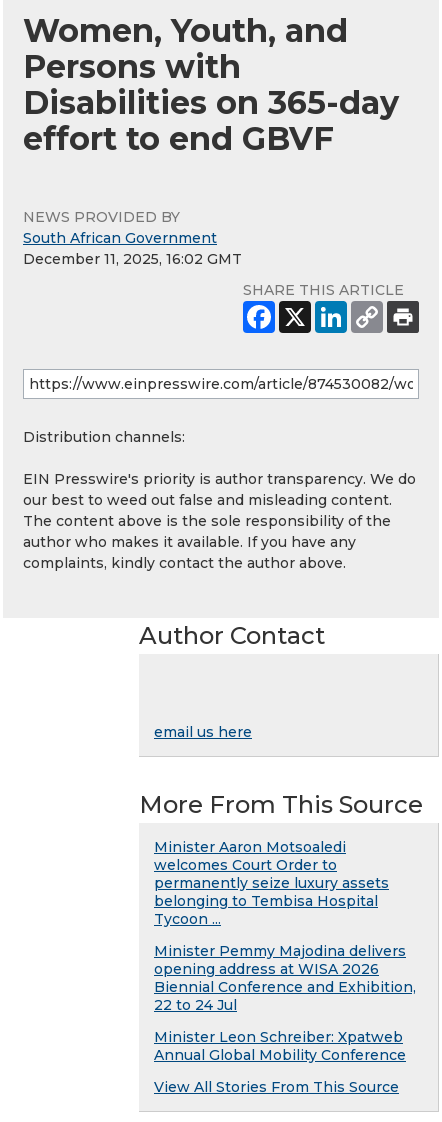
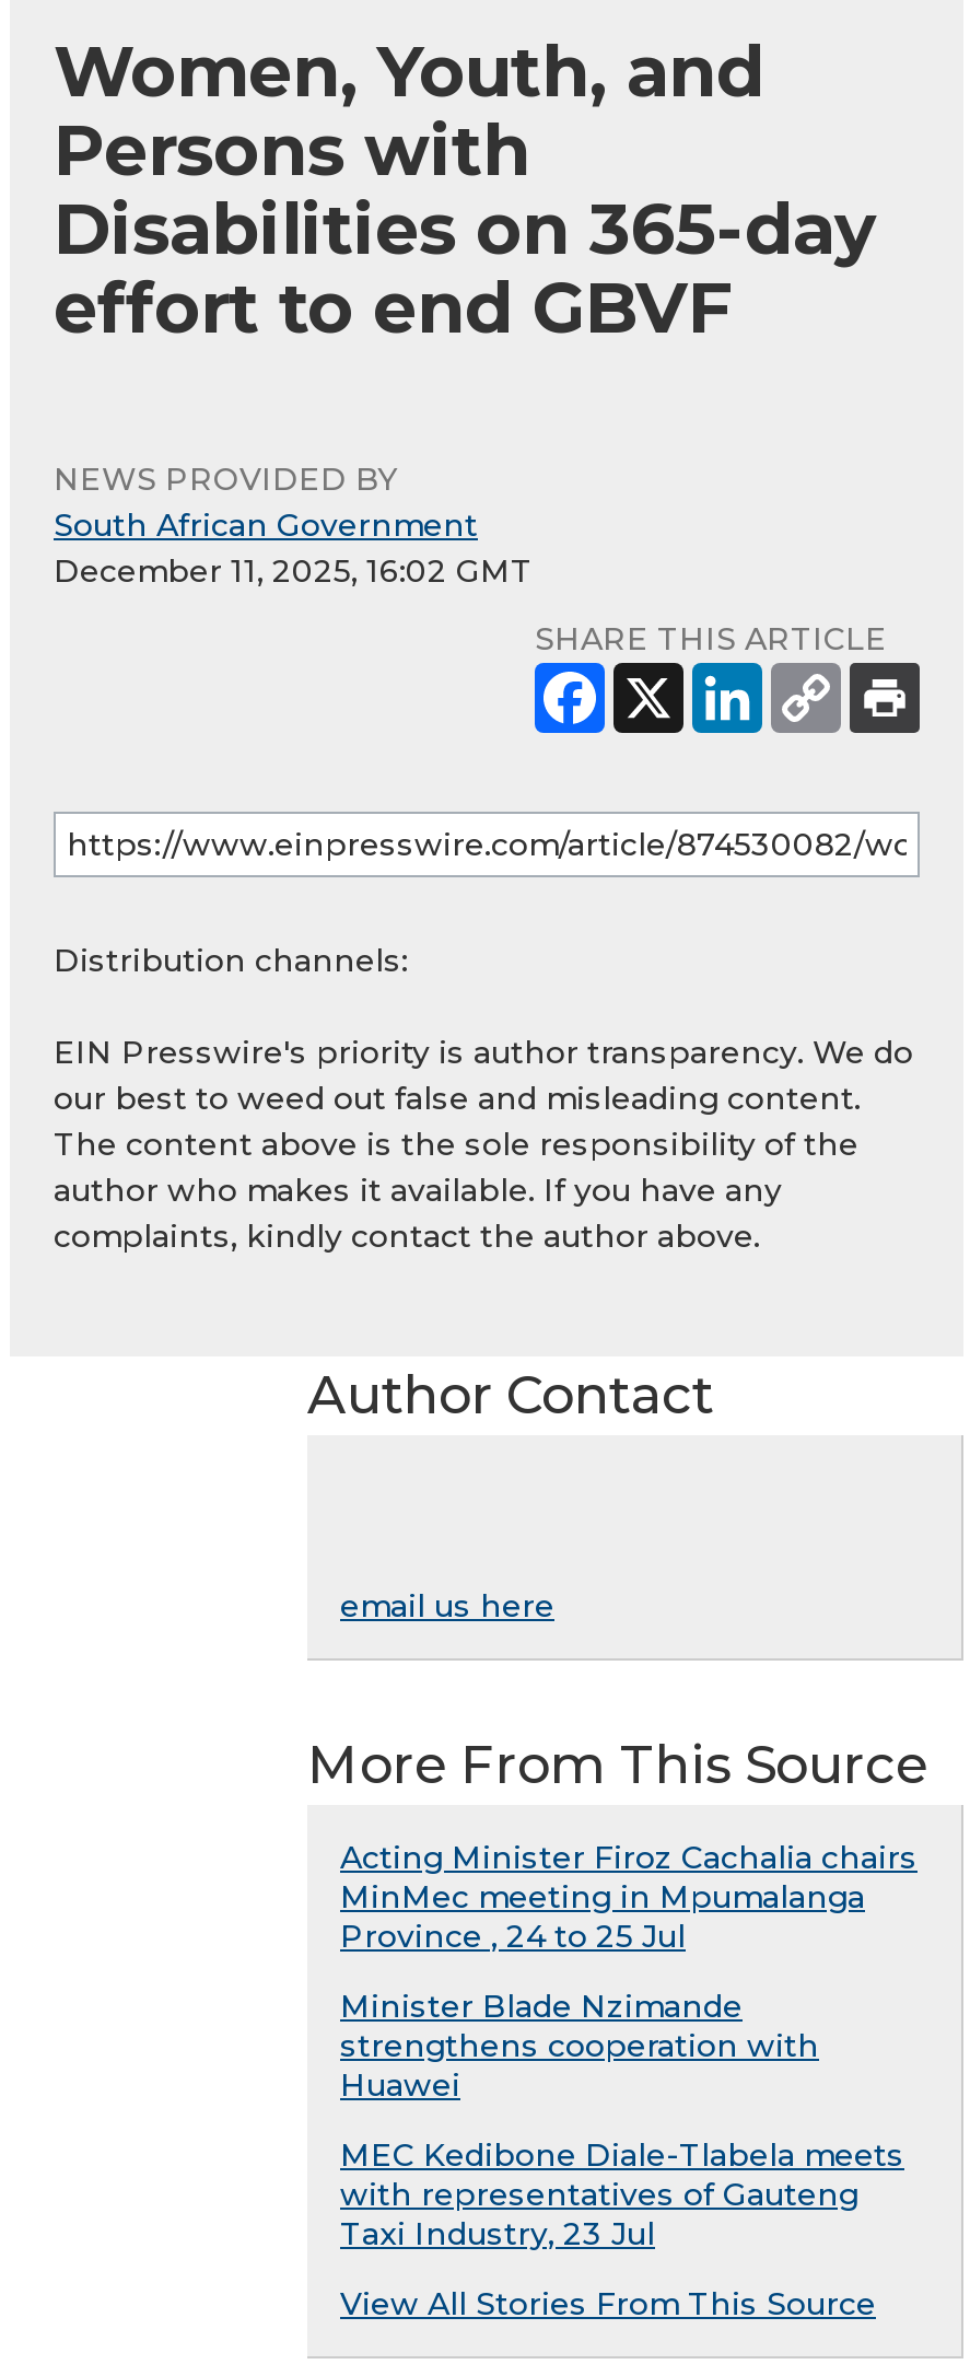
- Minister Aaron Motsoaledi
- welcomes Court Order to
- permanently seize luxury assets
- belonging to Tembisa Hospital
- Tycoon ...
+ Acting Minister Firoz Cachalia chairs
+ MinMec meeting in Mpumalanga
+ Province , 24 to 25 Jul

- Minister Pemmy Majodina delivers
- opening address at WISA 2026
- Biennial Conference and Exhibition,
- 22 to 24 Jul
+ Minister Blade Nzimande
+ strengthens cooperation with
+ Huawei

- Minister Leon Schreiber: Xpatweb
- Annual Global Mobility Conference
+ MEC Kedibone Diale-Tlabela meets
+ with representatives of Gauteng
+ Taxi Industry, 23 Jul
